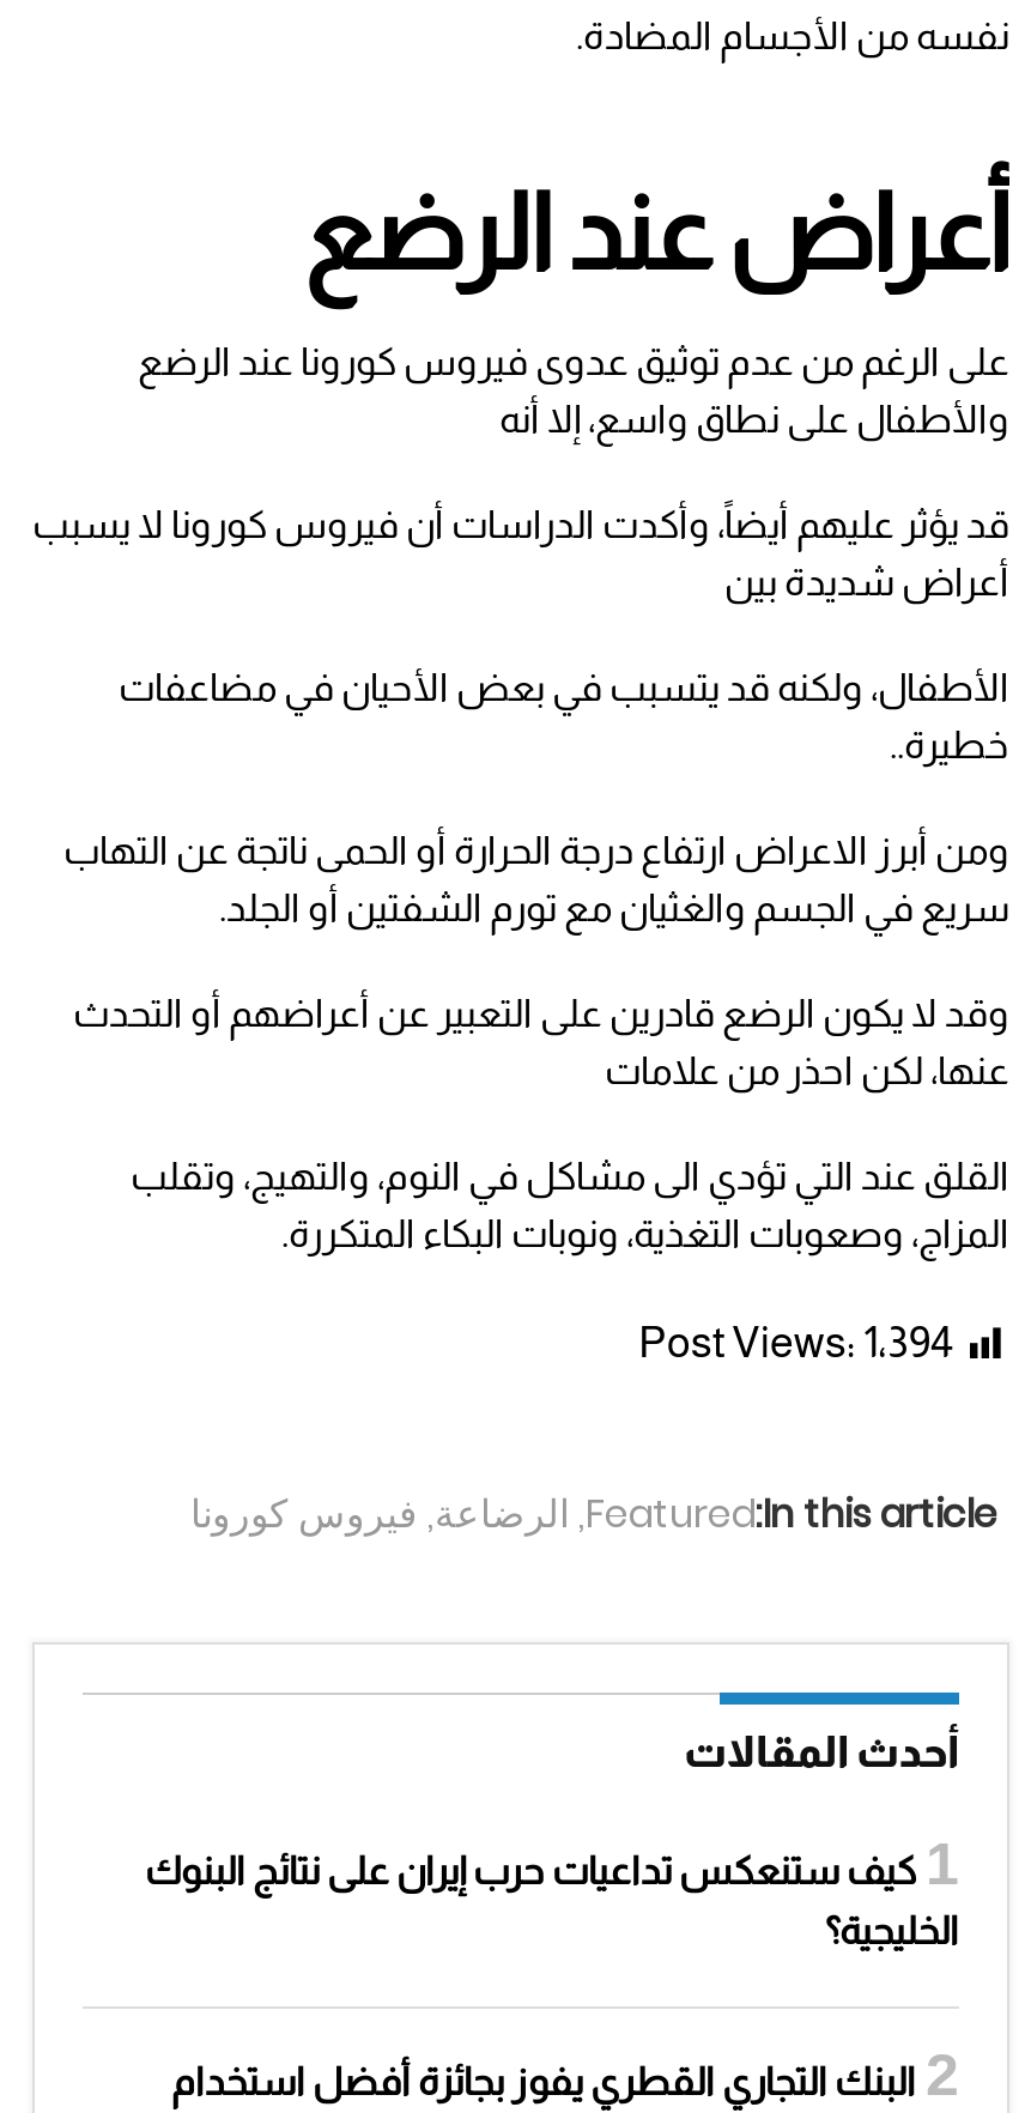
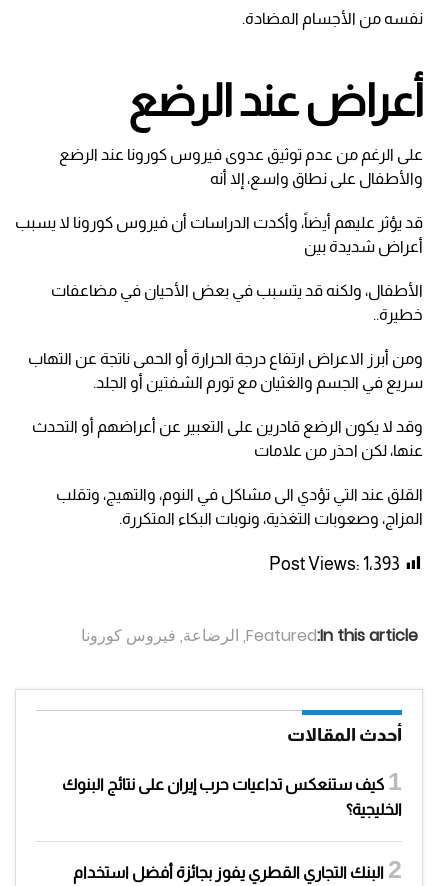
- Post Views: 1٬394
+ Post Views: 1٬393
